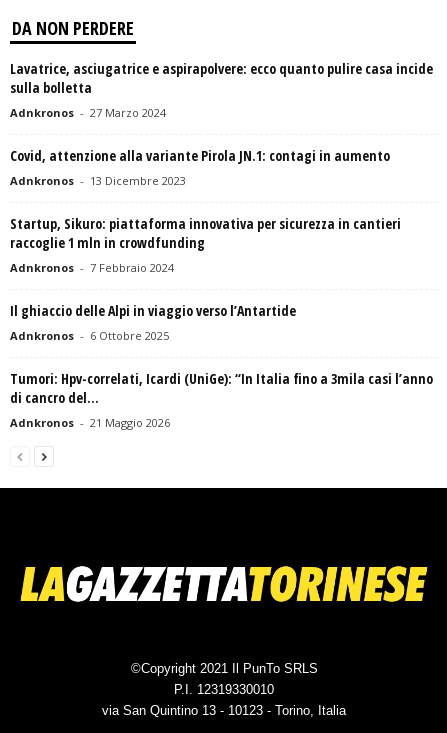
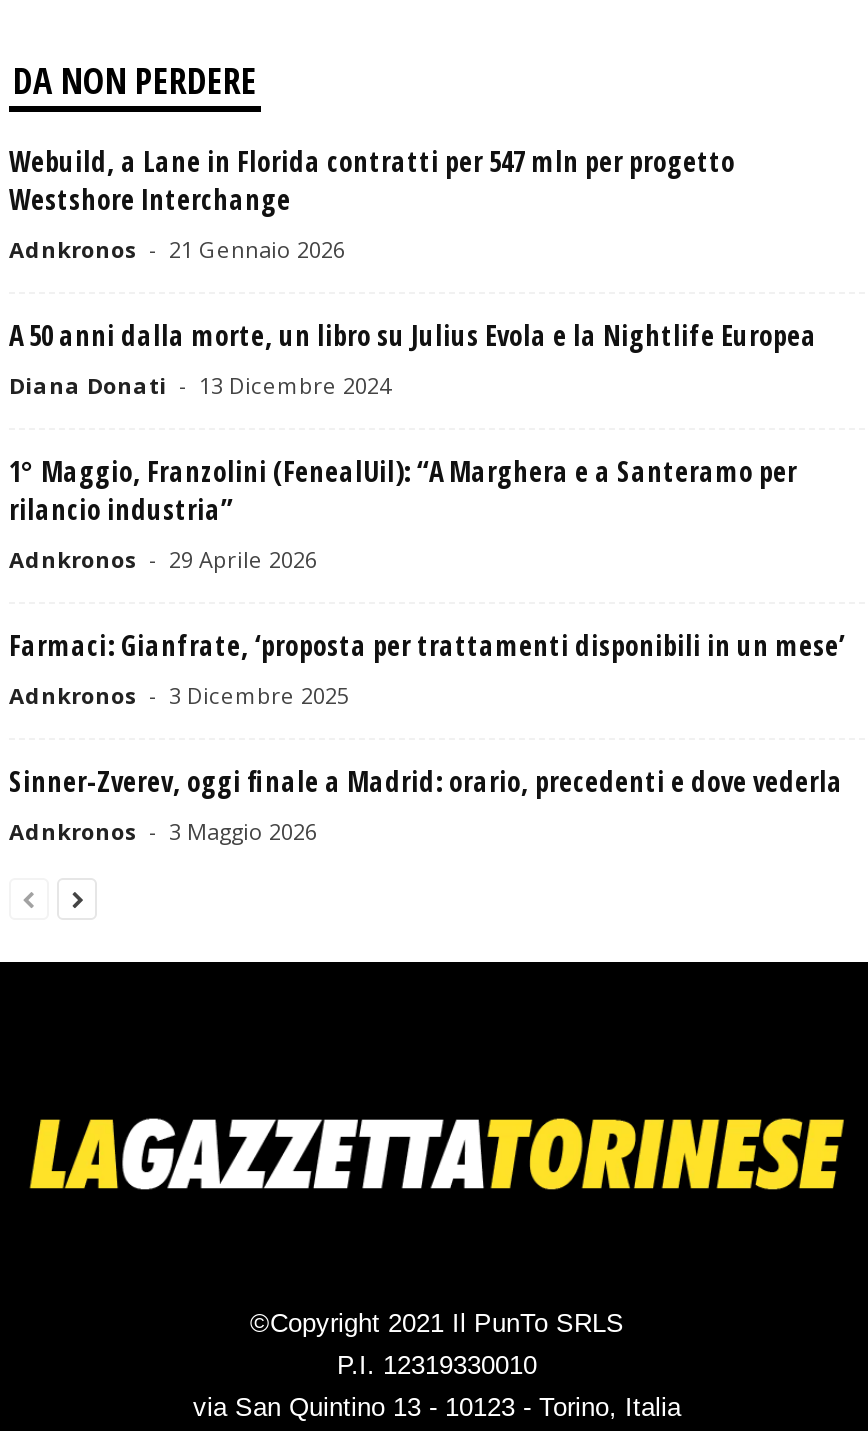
- Lavatrice, asciugatrice e aspirapolvere: ecco quanto pulire casa incide
- sulla bolletta
- Adnkronos - 27 Marzo 2024
+ Webuild, a Lane in Florida contratti per 547 mln per progetto
+ Westshore Interchange
+ Adnkronos - 21 Gennaio 2026

- Covid, attenzione alla variante Pirola JN.1: contagi in aumento
- Adnkronos - 13 Dicembre 2023
+ A 50 anni dalla morte, un libro su Julius Evola e la Nightlife Europea
+ Diana Donati - 13 Dicembre 2024

- Startup, Sikuro: piattaforma innovativa per sicurezza in cantieri
- raccoglie 1 mln in crowdfunding
- Adnkronos - 7 Febbraio 2024
+ 1° Maggio, Franzolini (FenealUil): “A Marghera e a Santeramo per
+ rilancio industria”
+ Adnkronos - 29 Aprile 2026

- Il ghiaccio delle Alpi in viaggio verso l’Antartide
- Adnkronos - 6 Ottobre 2025
+ Farmaci: Gianfrate, ‘proposta per trattamenti disponibili in un mese’
+ Adnkronos - 3 Dicembre 2025

- Tumori: Hpv-correlati, Icardi (UniGe): “In Italia fino a 3mila casi l’anno
- di cancro del...
- Adnkronos - 21 Maggio 2026
+ Sinner-Zverev, oggi finale a Madrid: orario, precedenti e dove vederla
+ Adnkronos - 3 Maggio 2026
